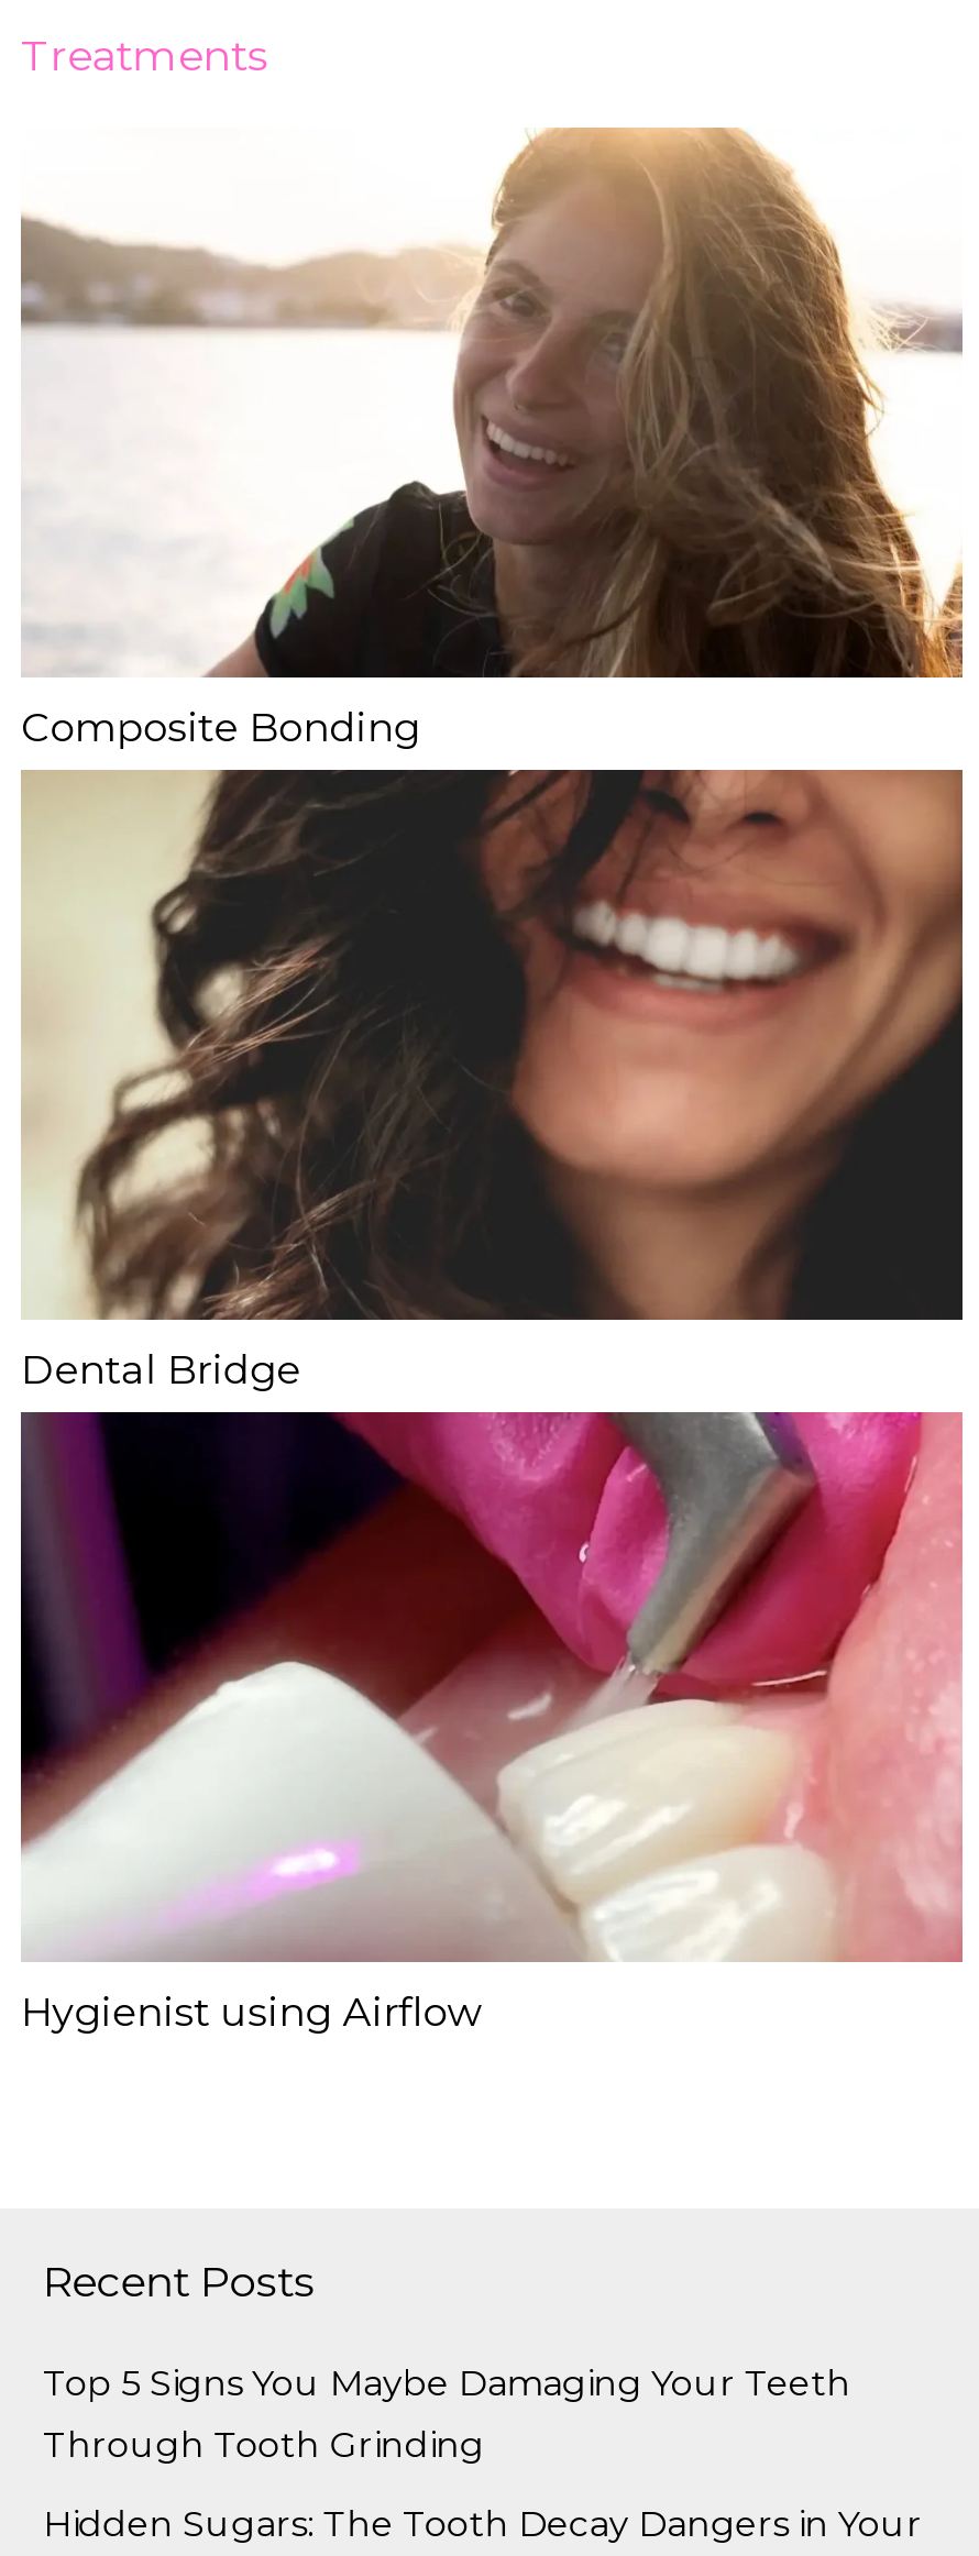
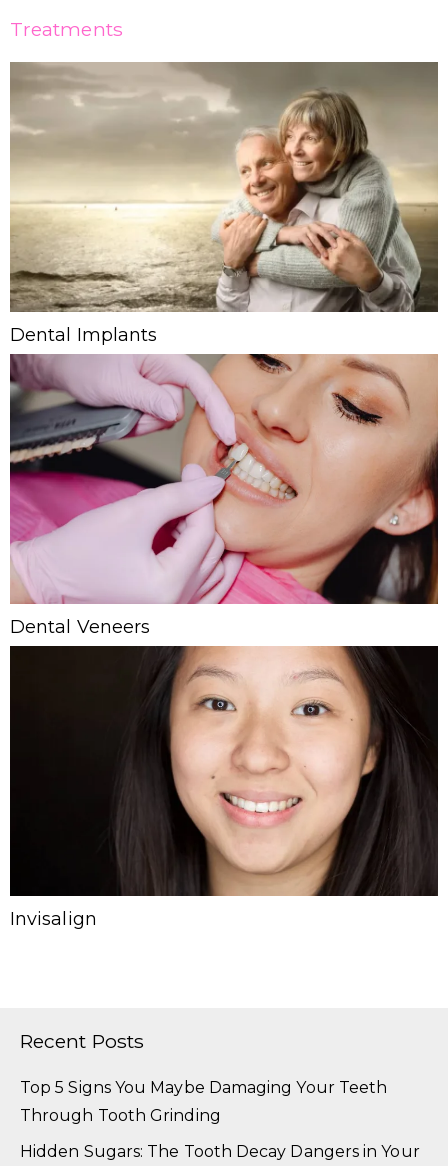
- [image]
- Composite Bonding
+ [image]
+ Dental Implants

- [image]
- Dental Bridge
+ [image]
+ Dental Veneers

- [image]
- Hygienist using Airflow
+ [image]
+ Invisalign
